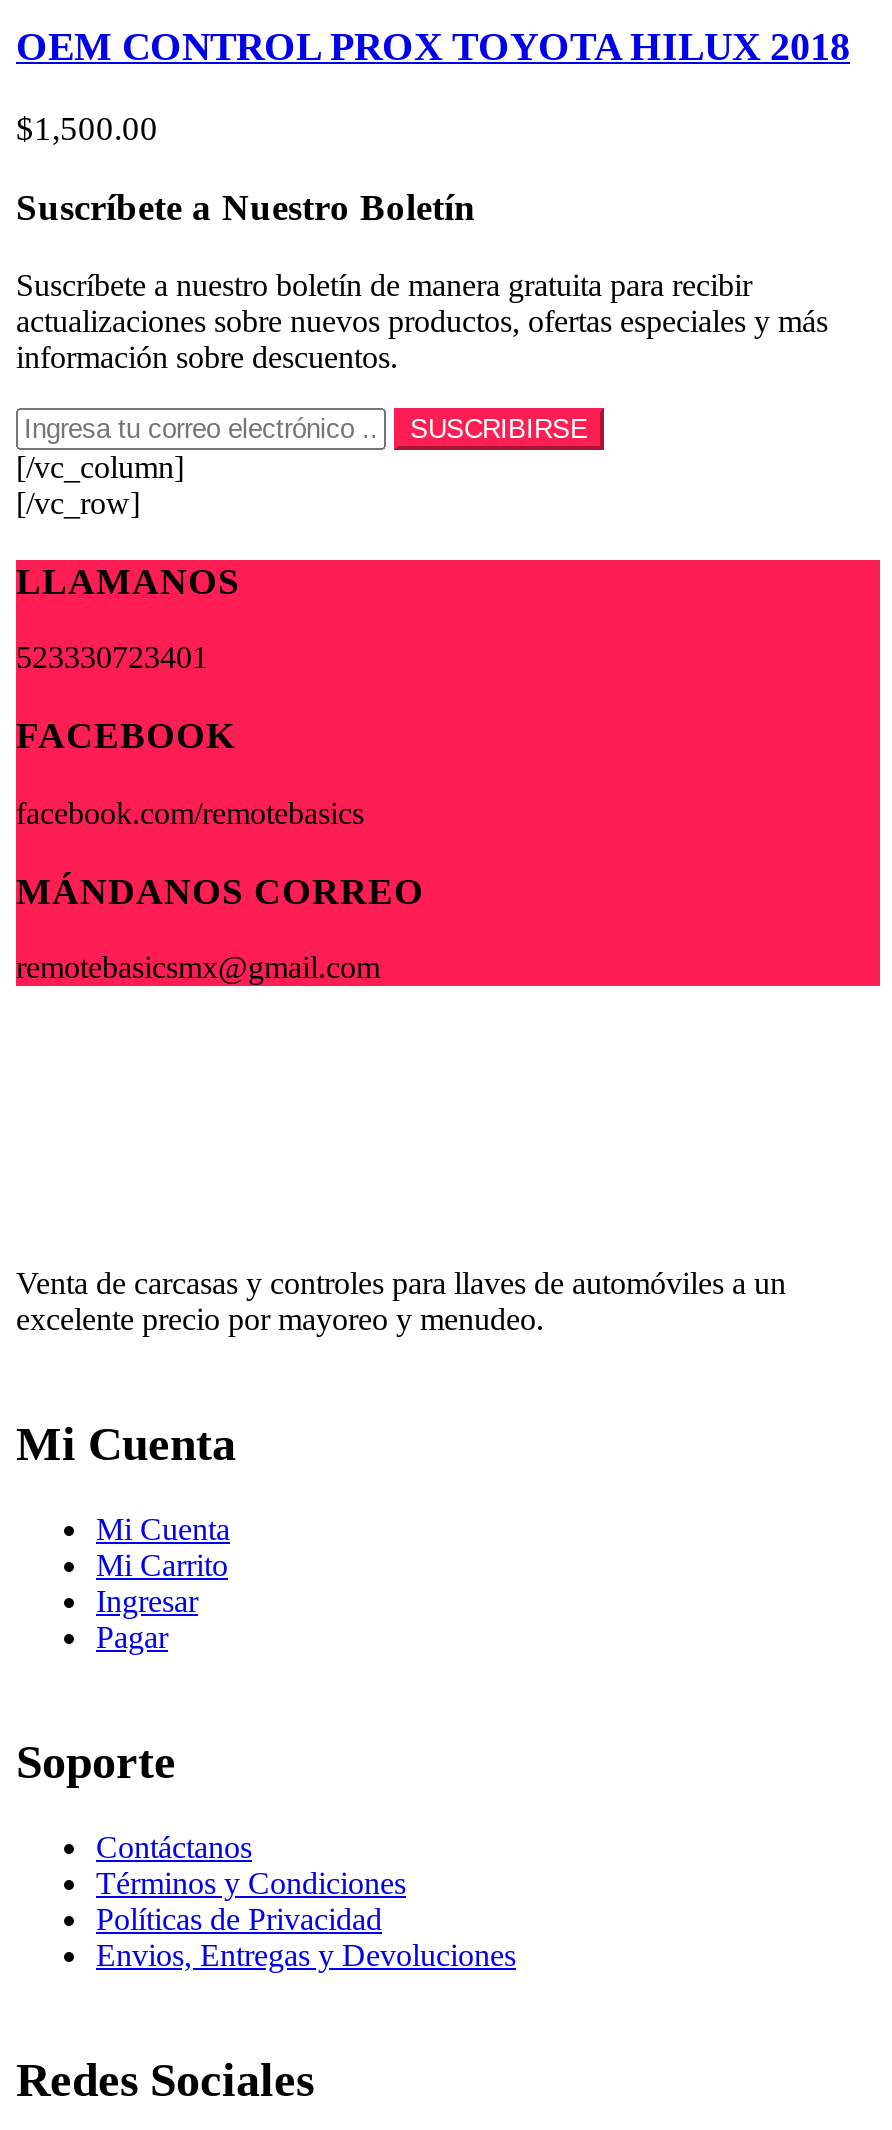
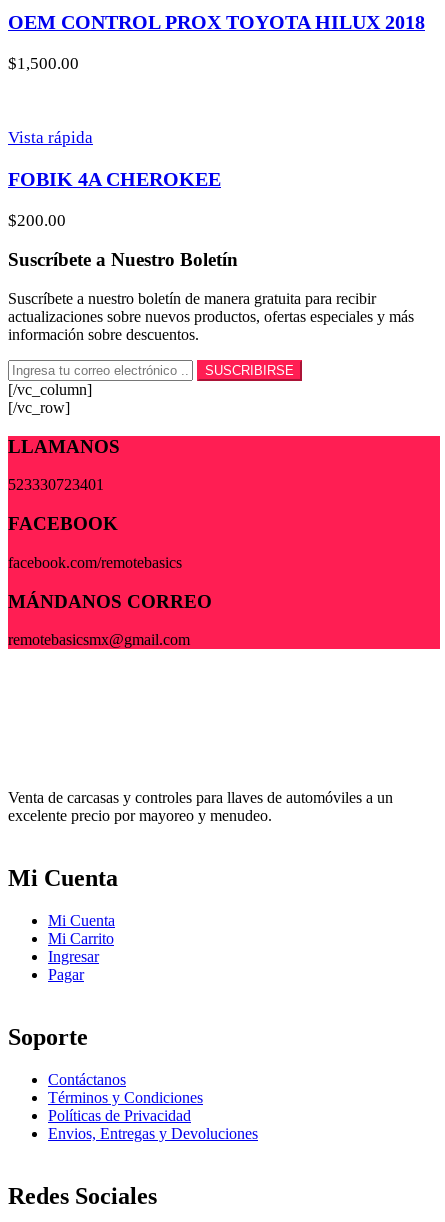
+ Vista rápida
+ FOBIK 4A CHEROKEE
+ $200.00
